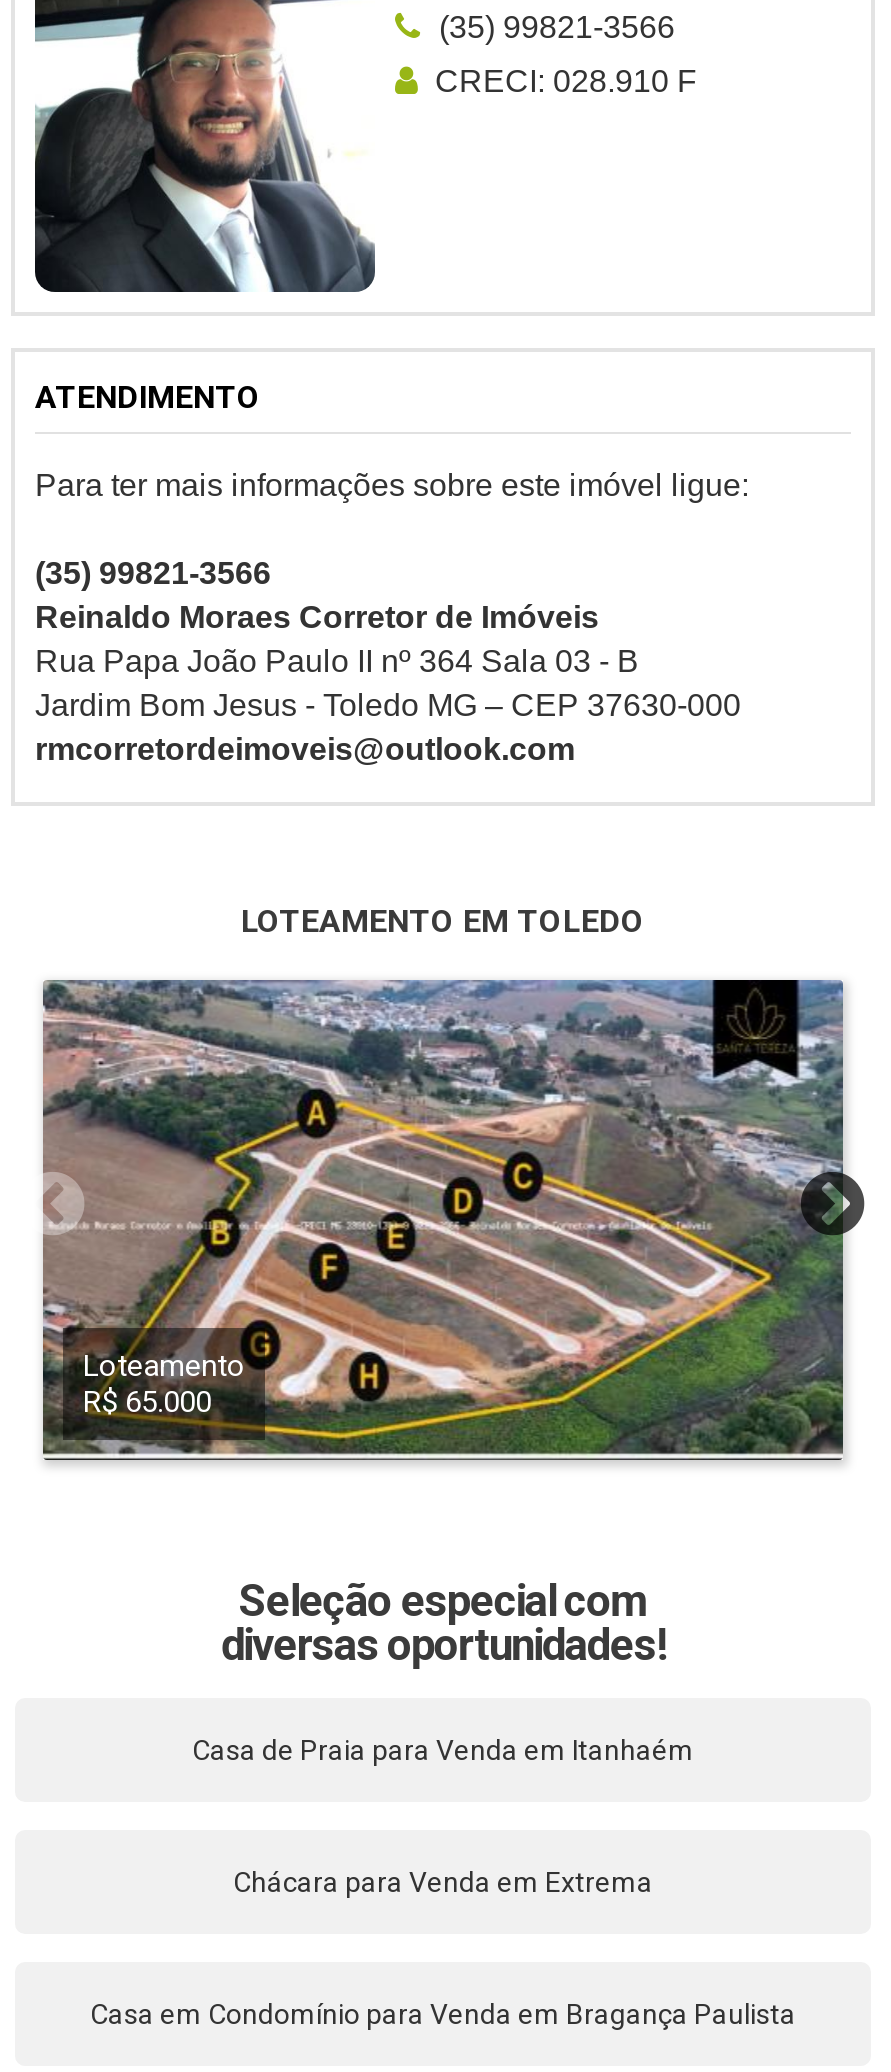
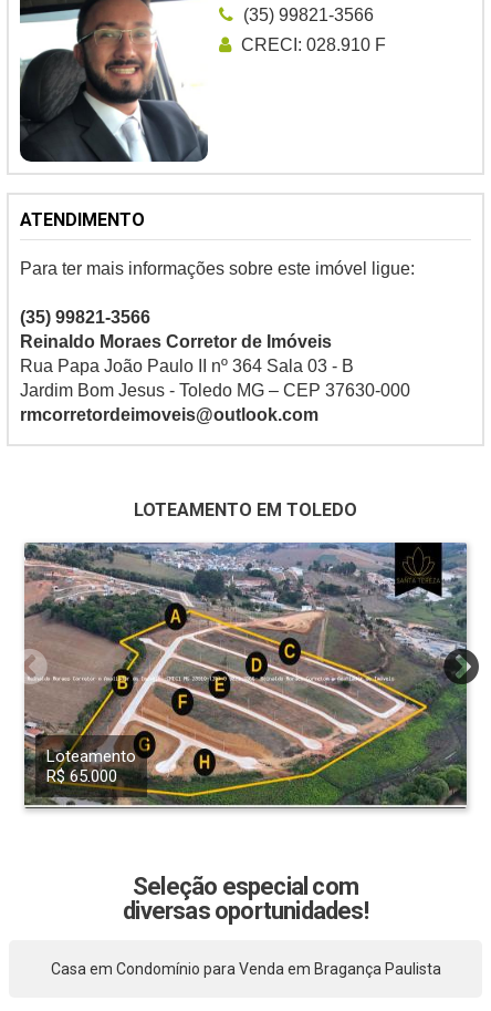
- Casa de Praia para Venda em Itanhaém

- Chácara para Venda em Extrema
